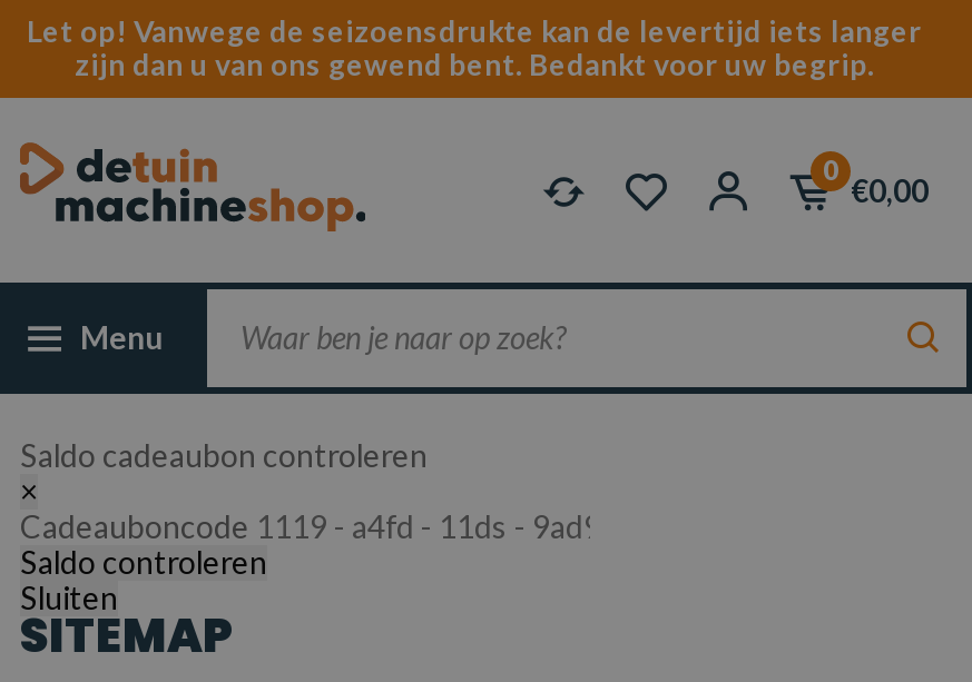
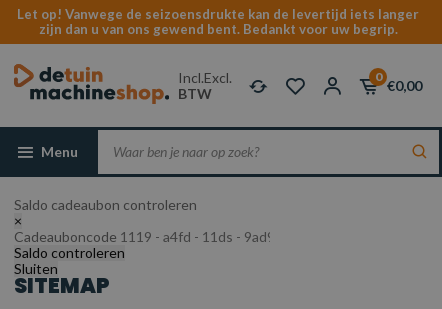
+ Incl.Excl.
+ BTW
